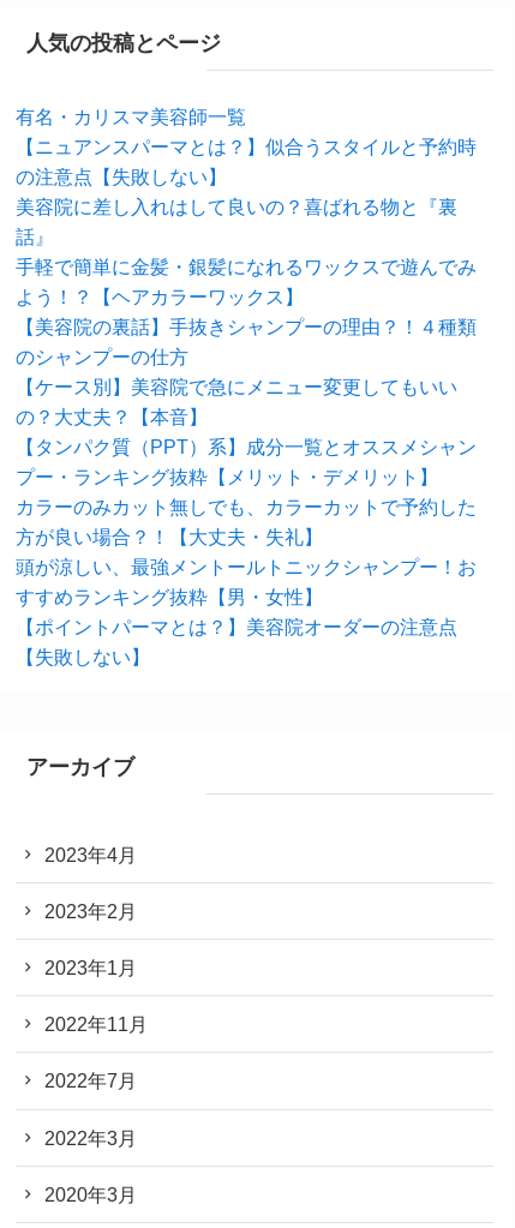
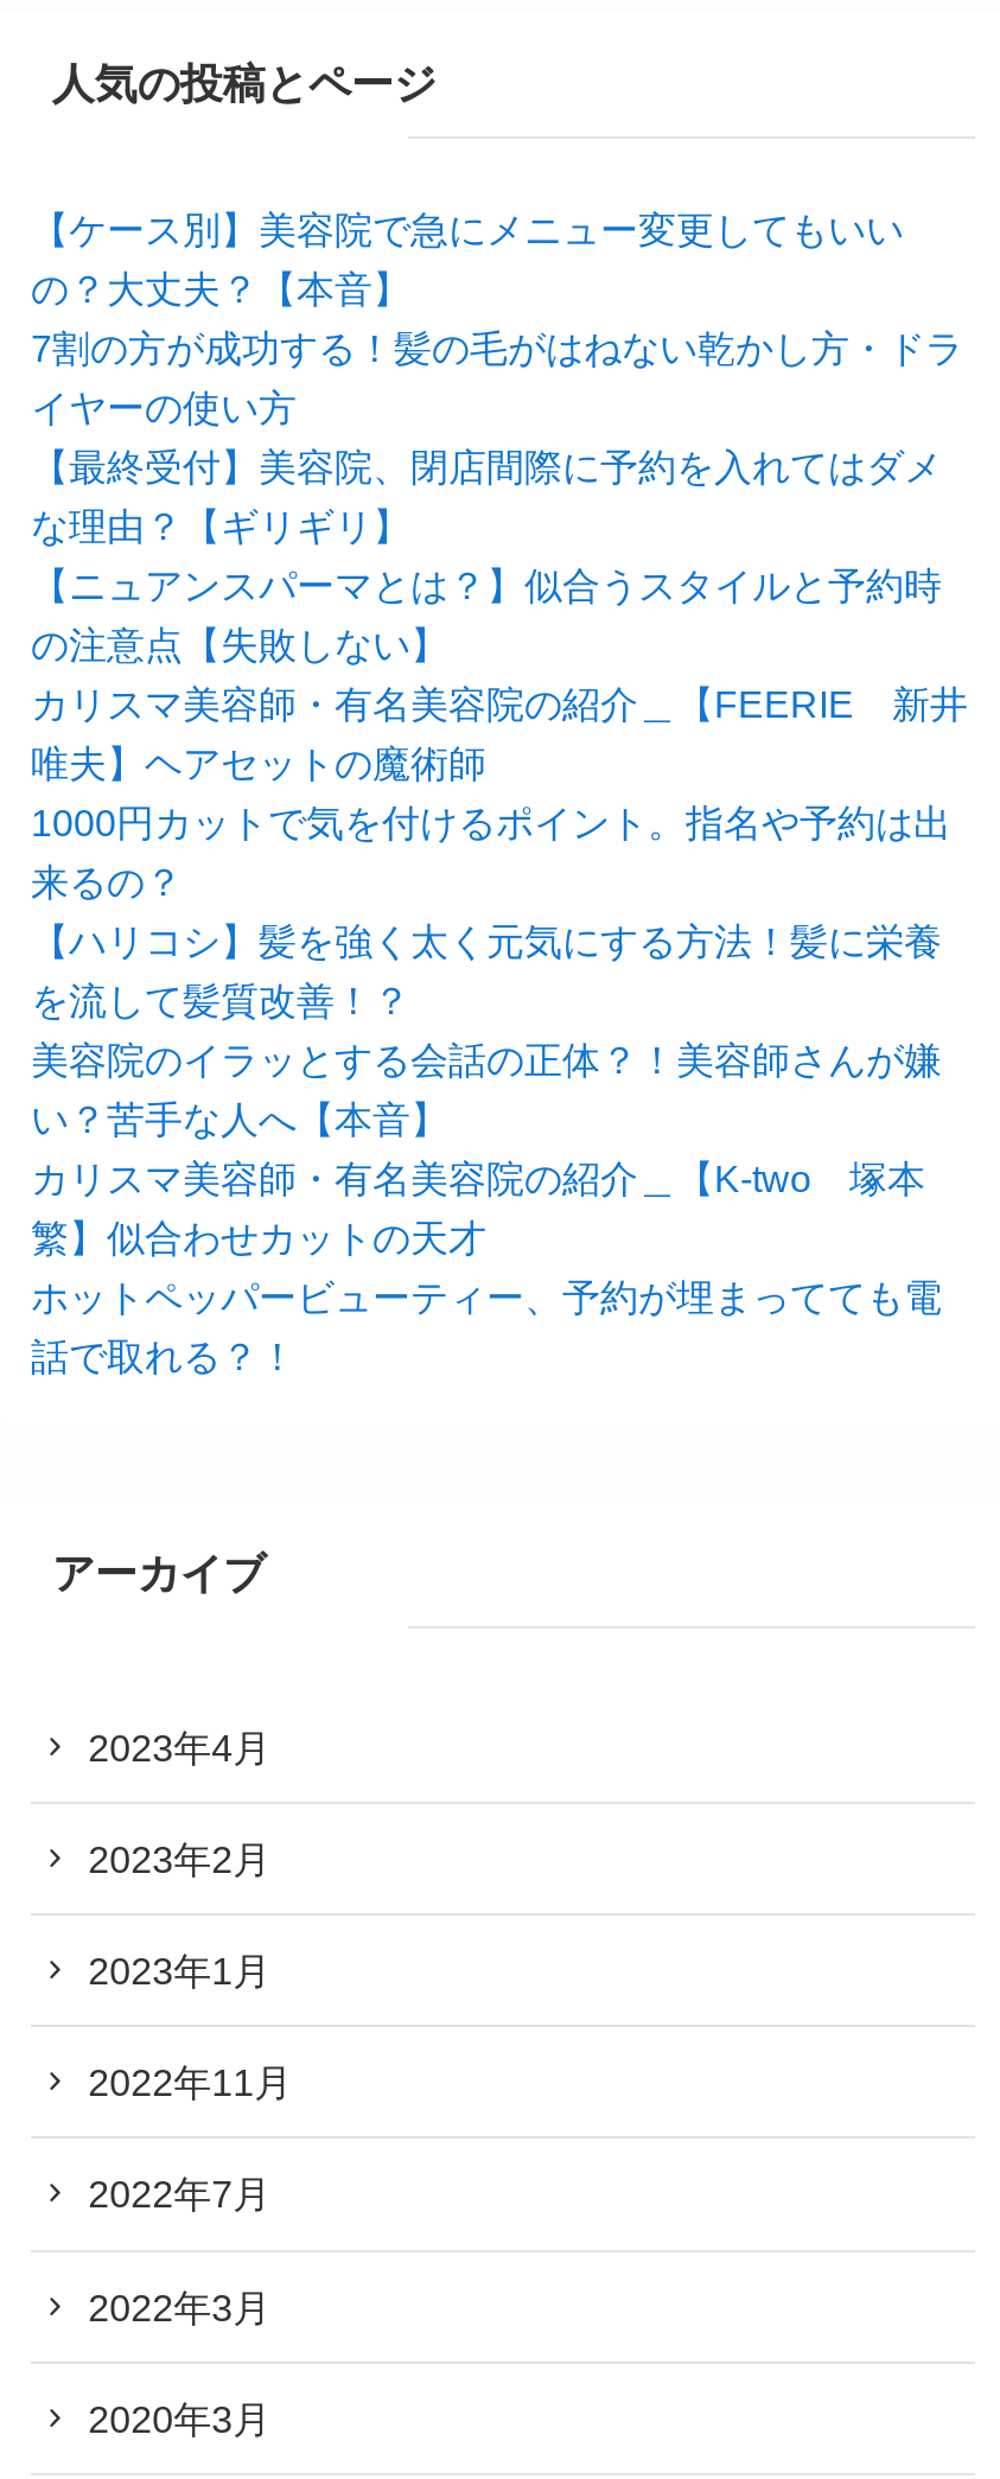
- 有名・カリスマ美容師一覧
+ 7割の方が成功する！髪の毛がはねない乾かし方・ドラ
+ イヤーの使い方
+ 【最終受付】美容院、閉店間際に予約を入れてはダメ
+ な理由？【ギリギリ】

moved down: 【ニュアンスパーマとは？】似合うスタイルと予約時 | の注意点【失敗しない】

- 美容院に差し入れはして良いの？喜ばれる物と『裏
- 話』
- 手軽で簡単に金髪・銀髪になれるワックスで遊んでみ
- よう！？【ヘアカラーワックス】
- 【美容院の裏話】手抜きシャンプーの理由？！４種類
- のシャンプーの仕方
- 【タンパク質（PPT）系】成分一覧とオススメシャン
- プー・ランキング抜粋【メリット・デメリット】
- カラーのみカット無しでも、カラーカットで予約した
- 方が良い場合？！【大丈夫・失礼】
- 頭が涼しい、最強メントールトニックシャンプー！お
- すすめランキング抜粋【男・女性】
- 【ポイントパーマとは？】美容院オーダーの注意点
- 【失敗しない】
+ カリスマ美容師・有名美容院の紹介＿【FEERIE 新井
+ 唯夫】ヘアセットの魔術師
+ 1000円カットで気を付けるポイント。指名や予約は出
+ 来るの？
+ 【ハリコシ】髪を強く太く元気にする方法！髪に栄養
+ を流して髪質改善！？
+ 美容院のイラッとする会話の正体？！美容師さんが嫌
+ い？苦手な人へ【本音】
+ カリスマ美容師・有名美容院の紹介＿【K-two 塚本
+ 繁】似合わせカットの天才
+ ホットペッパービューティー、予約が埋まってても電
+ 話で取れる？！

moved up: 【ケース別】美容院で急にメニュー変更してもいい | の？大丈夫？【本音】
